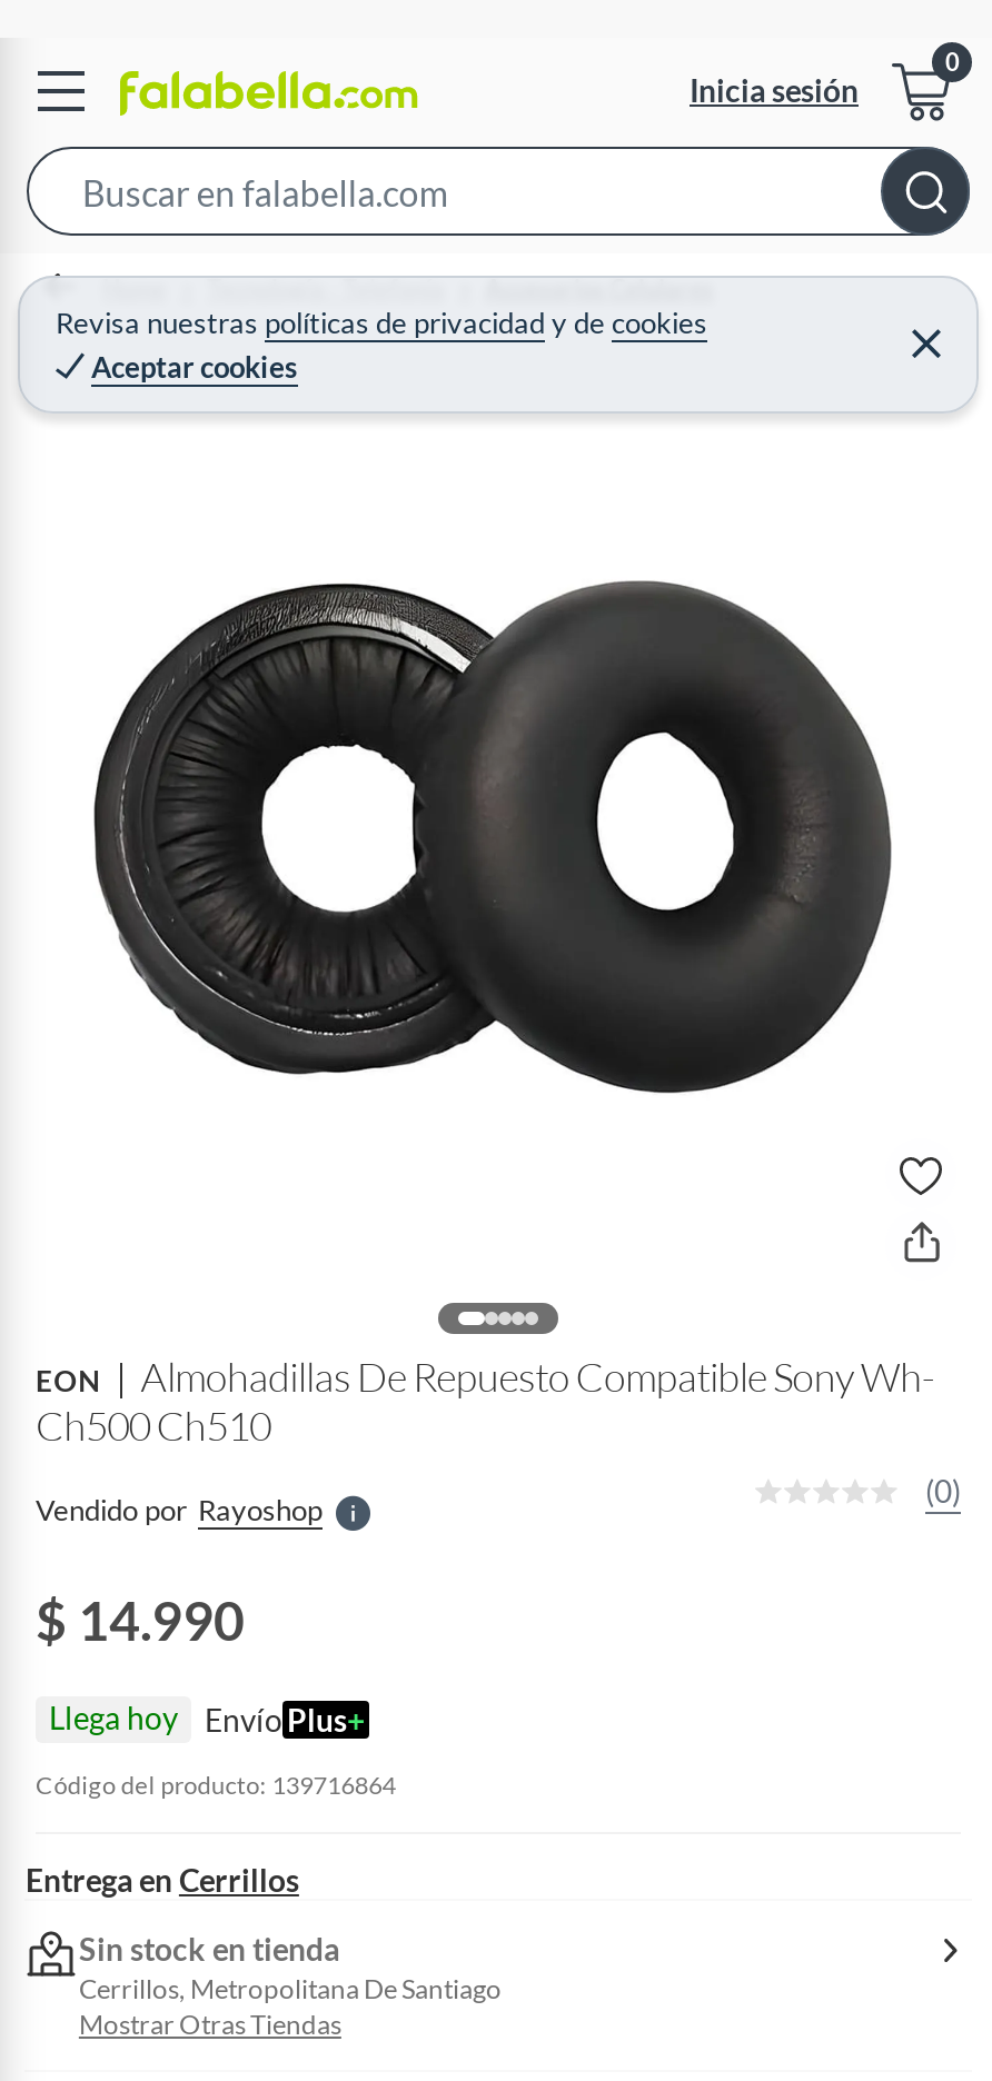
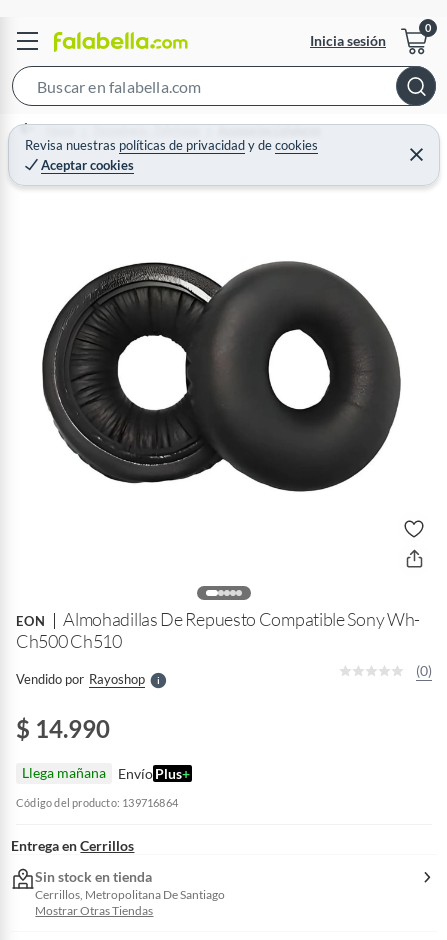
- Llega hoy
+ Llega mañana
